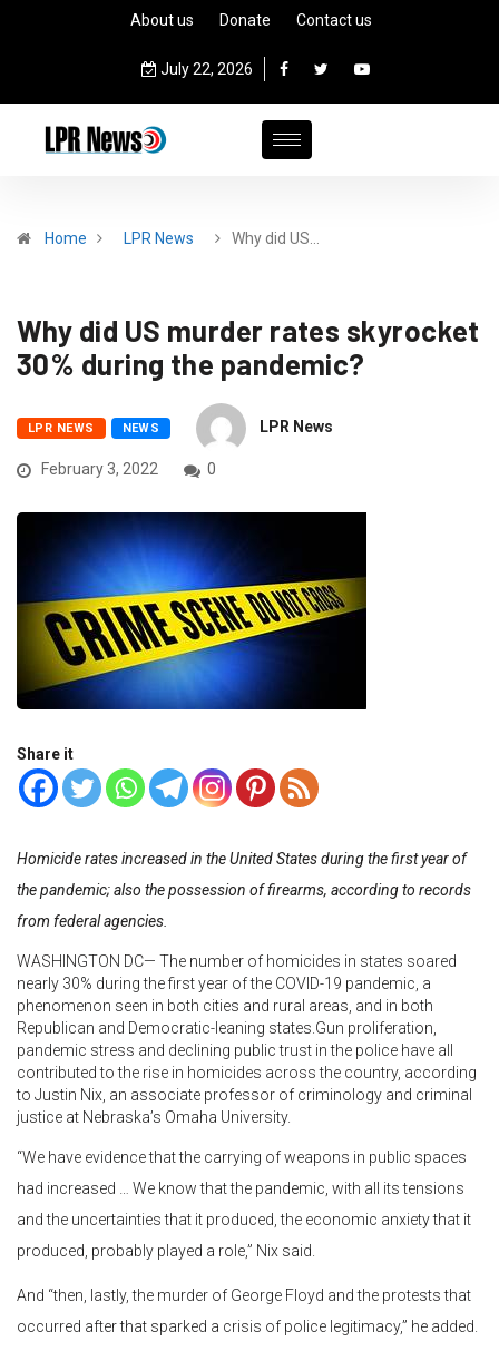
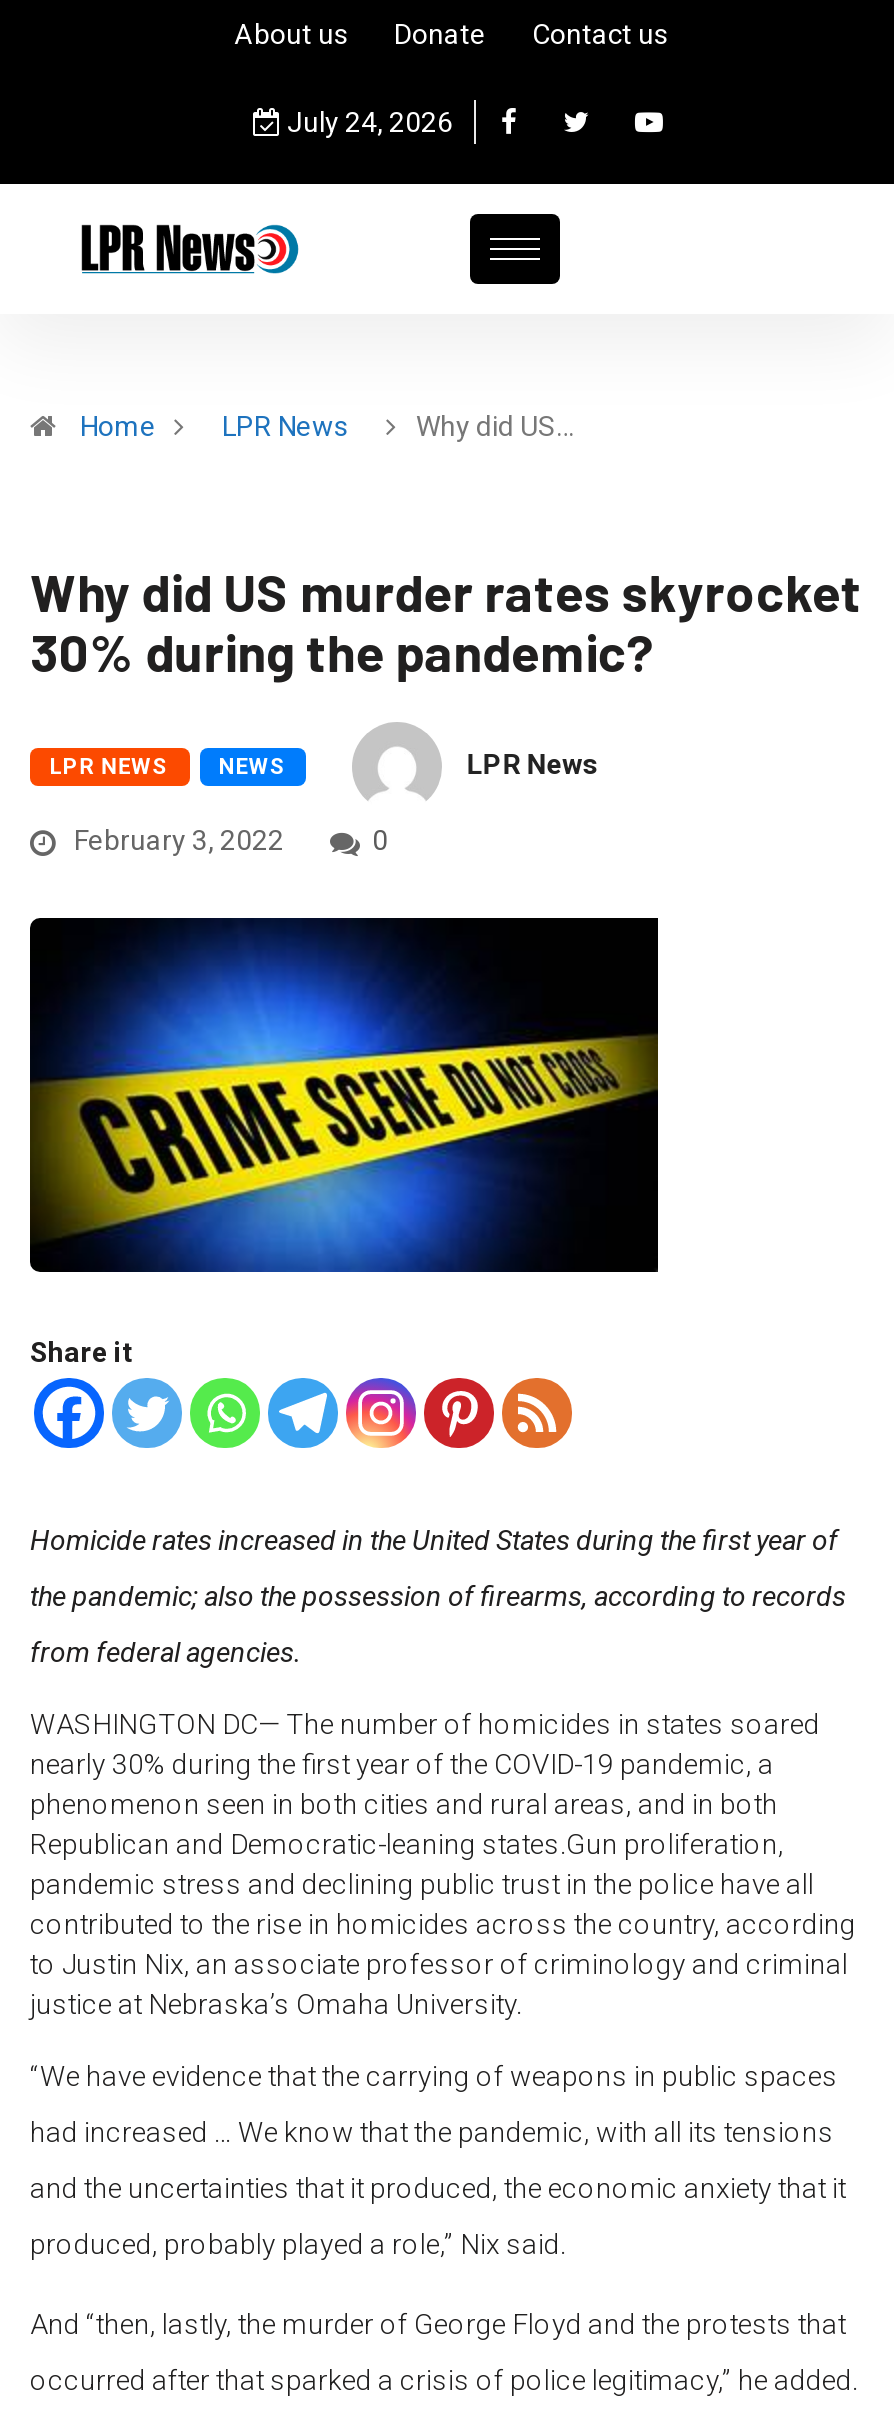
- July 22, 2026
+ July 24, 2026
